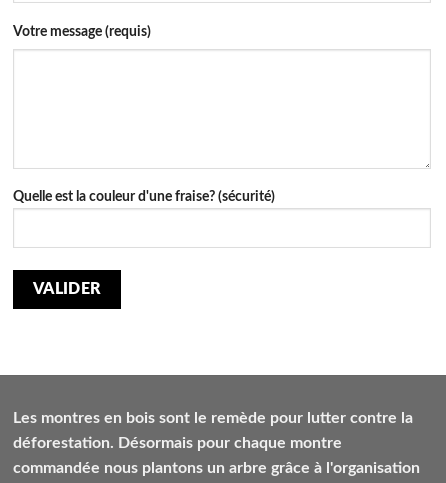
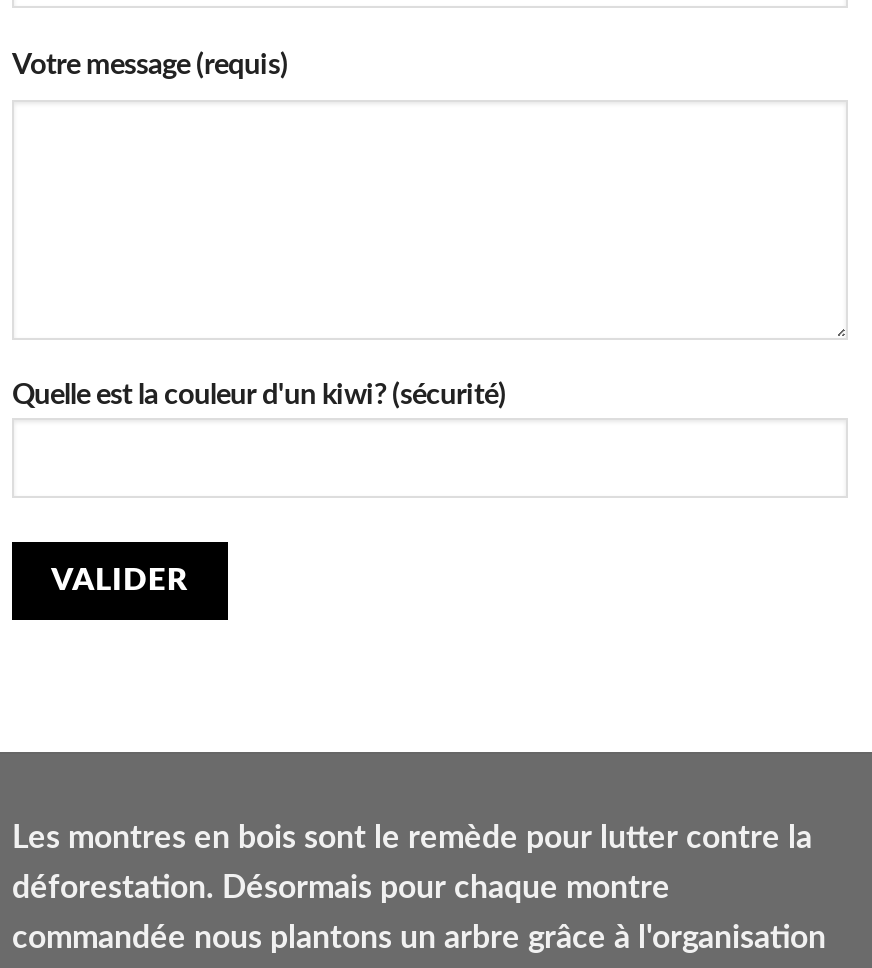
- Quelle est la couleur d'une fraise? (sécurité)
+ Quelle est la couleur d'un kiwi? (sécurité)
